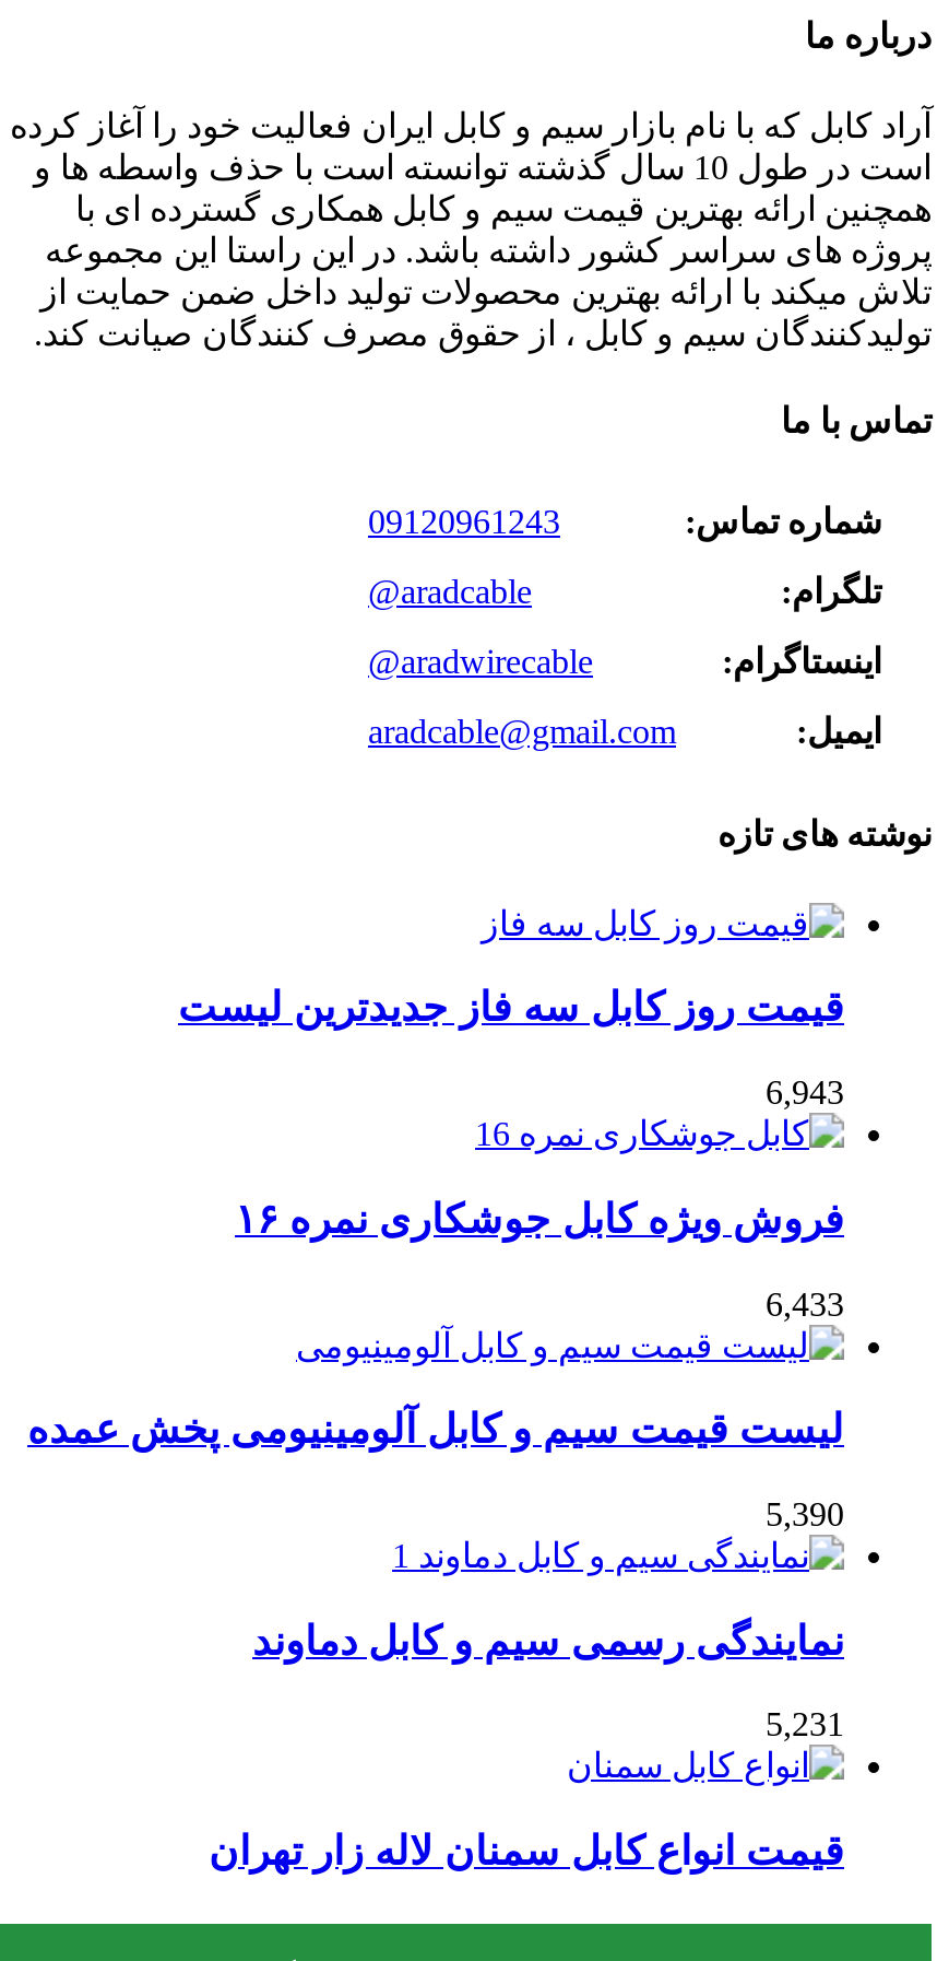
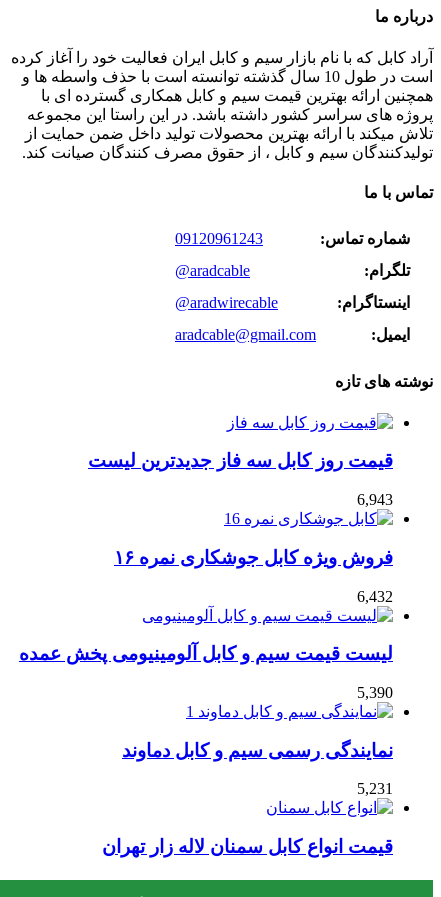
- 6,433
+ 6,432
